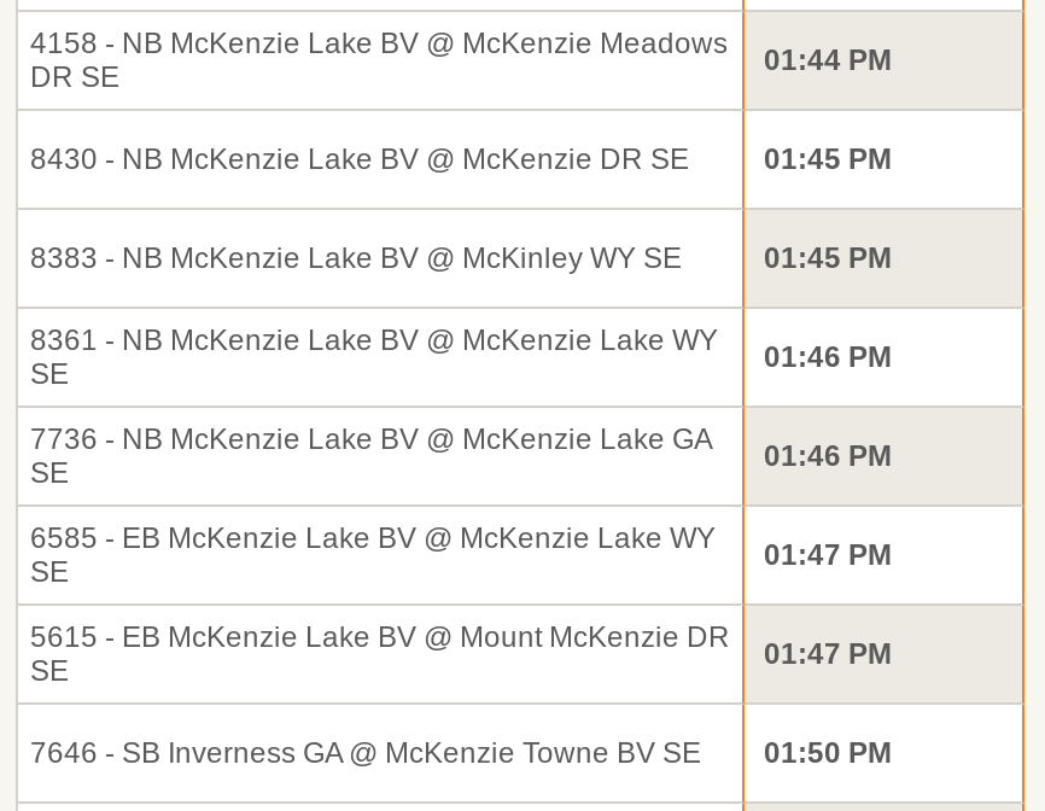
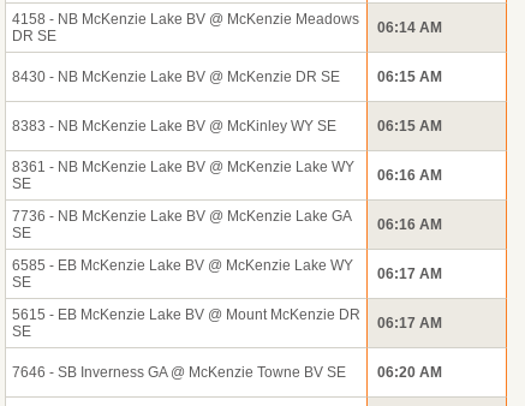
- 4158 - NB McKenzie Lake BV @ McKenzie Meadows 01:44 PM
+ 4158 - NB McKenzie Lake BV @ McKenzie Meadows 06:14 AM

- 01:45 PM
+ 06:15 AM

- 01:45 PM
+ 06:15 AM

- 8361 - NB McKenzie Lake BV @ McKenzie Lake WY 01:46 PM
+ 8361 - NB McKenzie Lake BV @ McKenzie Lake WY 06:16 AM

- 7736 - NB McKenzie Lake BV @ McKenzie Lake GA 01:46 PM
+ 7736 - NB McKenzie Lake BV @ McKenzie Lake GA 06:16 AM

- 6585 - EB McKenzie Lake BV @ McKenzie Lake WY 01:47 PM
+ 6585 - EB McKenzie Lake BV @ McKenzie Lake WY 06:17 AM

- 5615 - EB McKenzie Lake BV @ Mount McKenzie DR 01:47 PM
+ 5615 - EB McKenzie Lake BV @ Mount McKenzie DR 06:17 AM

- 7646 - SB Inverness GA @ McKenzie Towne BV SE 01:50 PM
+ 7646 - SB Inverness GA @ McKenzie Towne BV SE 06:20 AM
